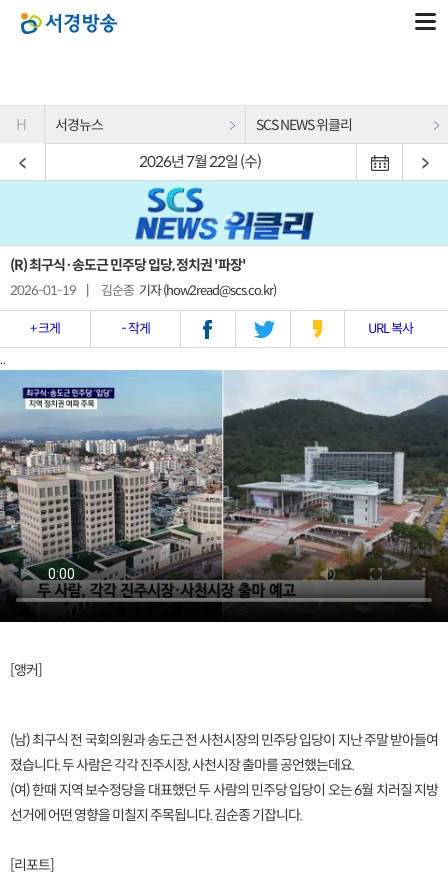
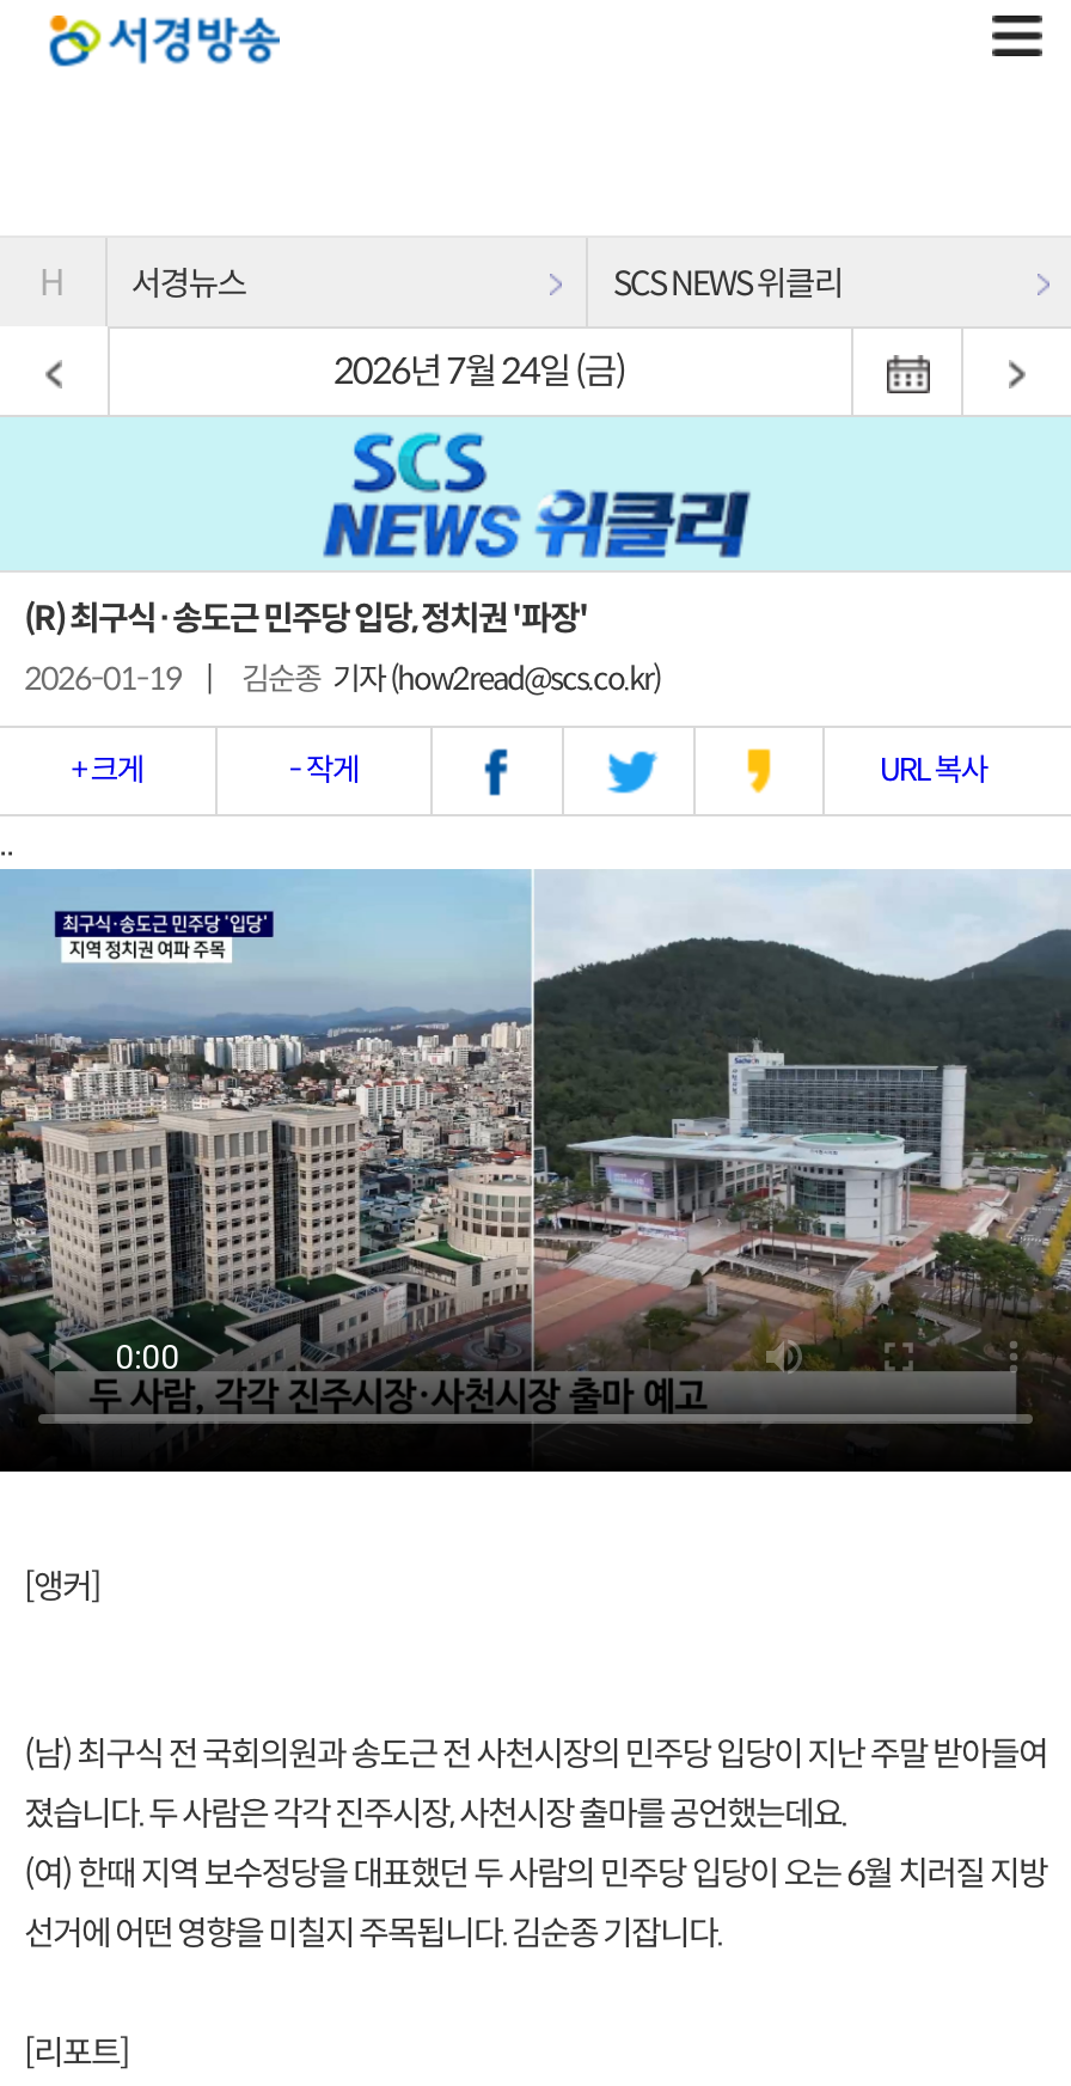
- 2026년 7월 22일 (수)
+ 2026년 7월 24일 (금)
